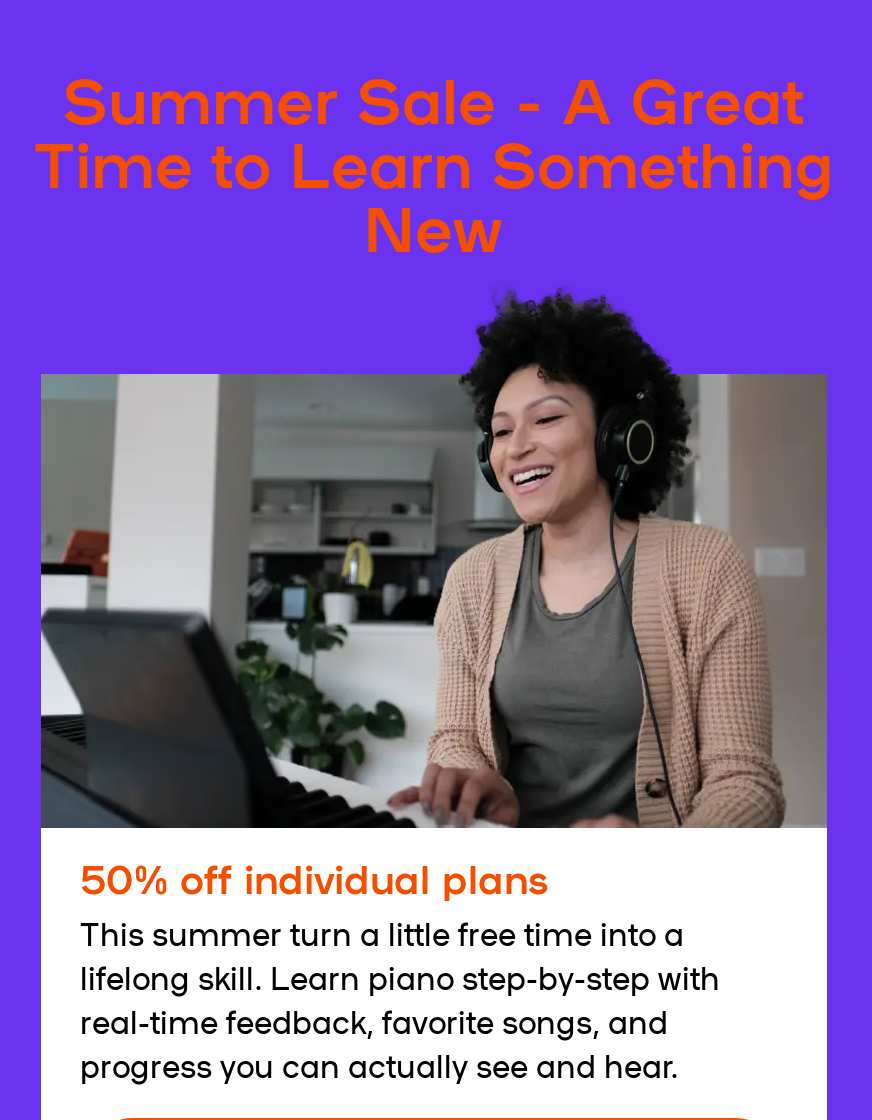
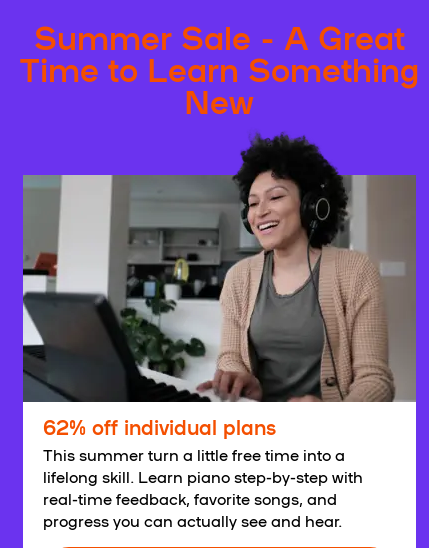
- 50% off individual plans
+ 62% off individual plans
